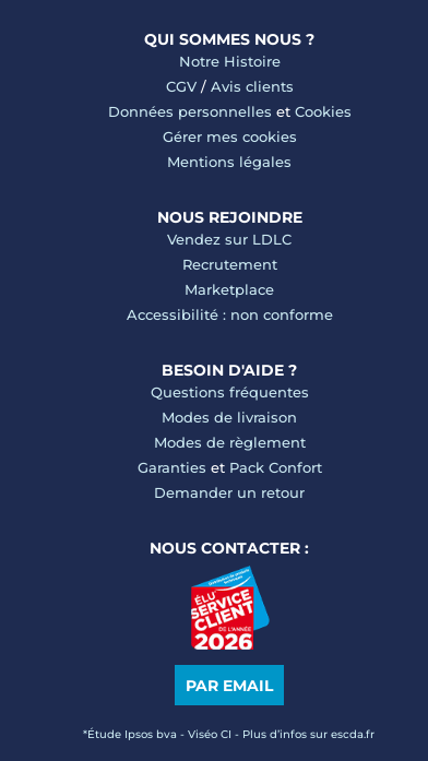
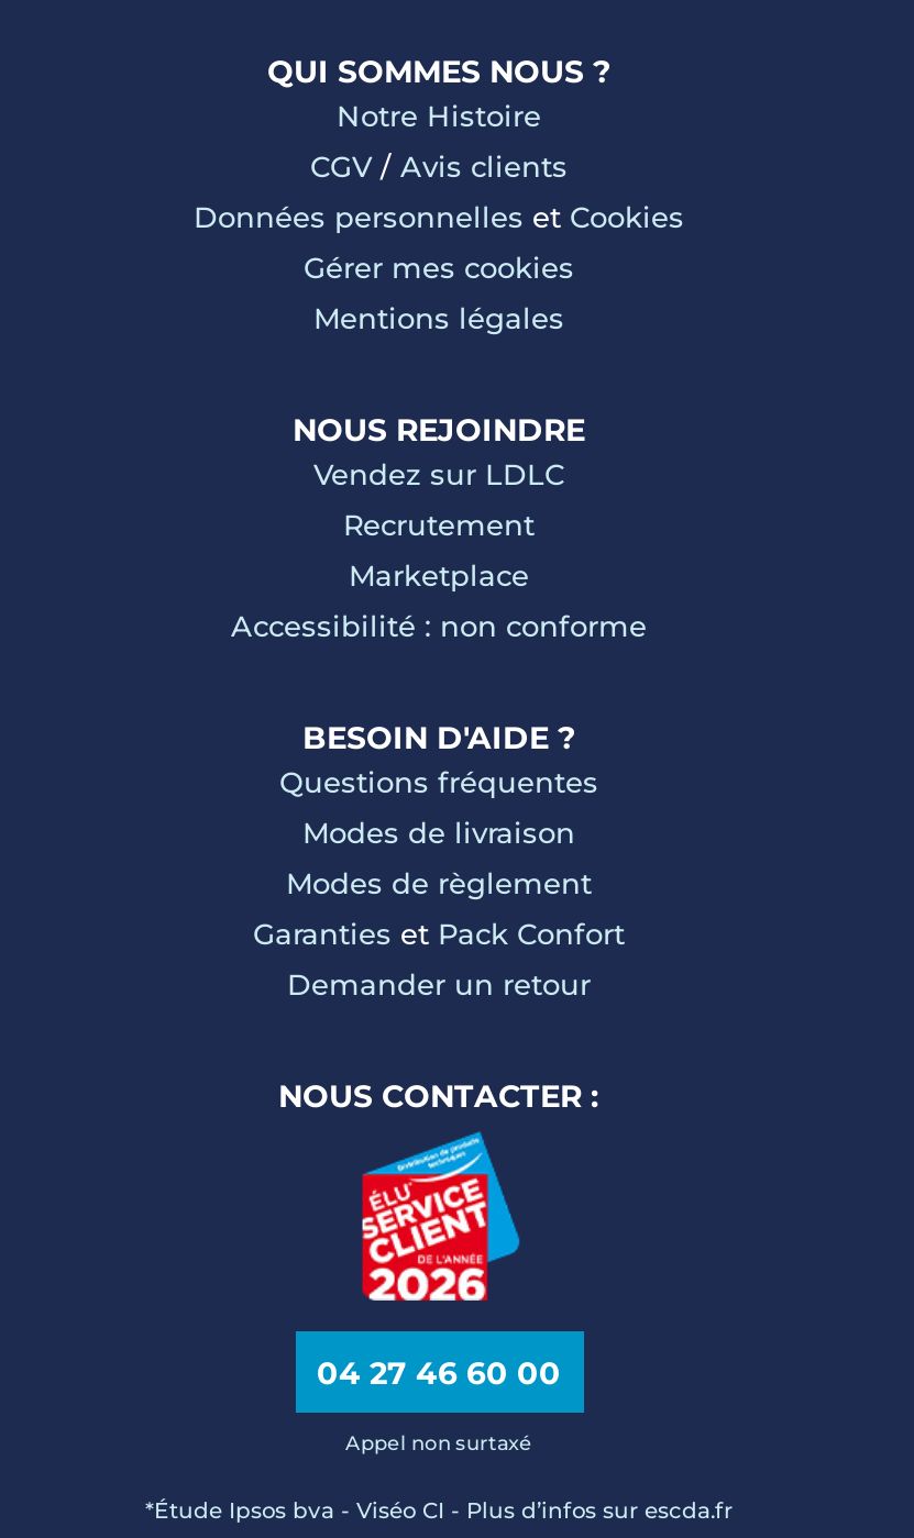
- PAR EMAIL
+ 04 27 46 60 00
+ Appel non surtaxé
